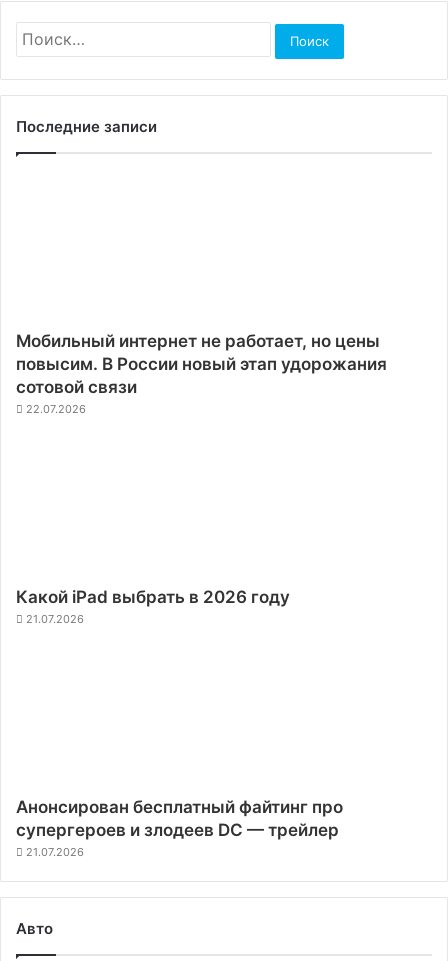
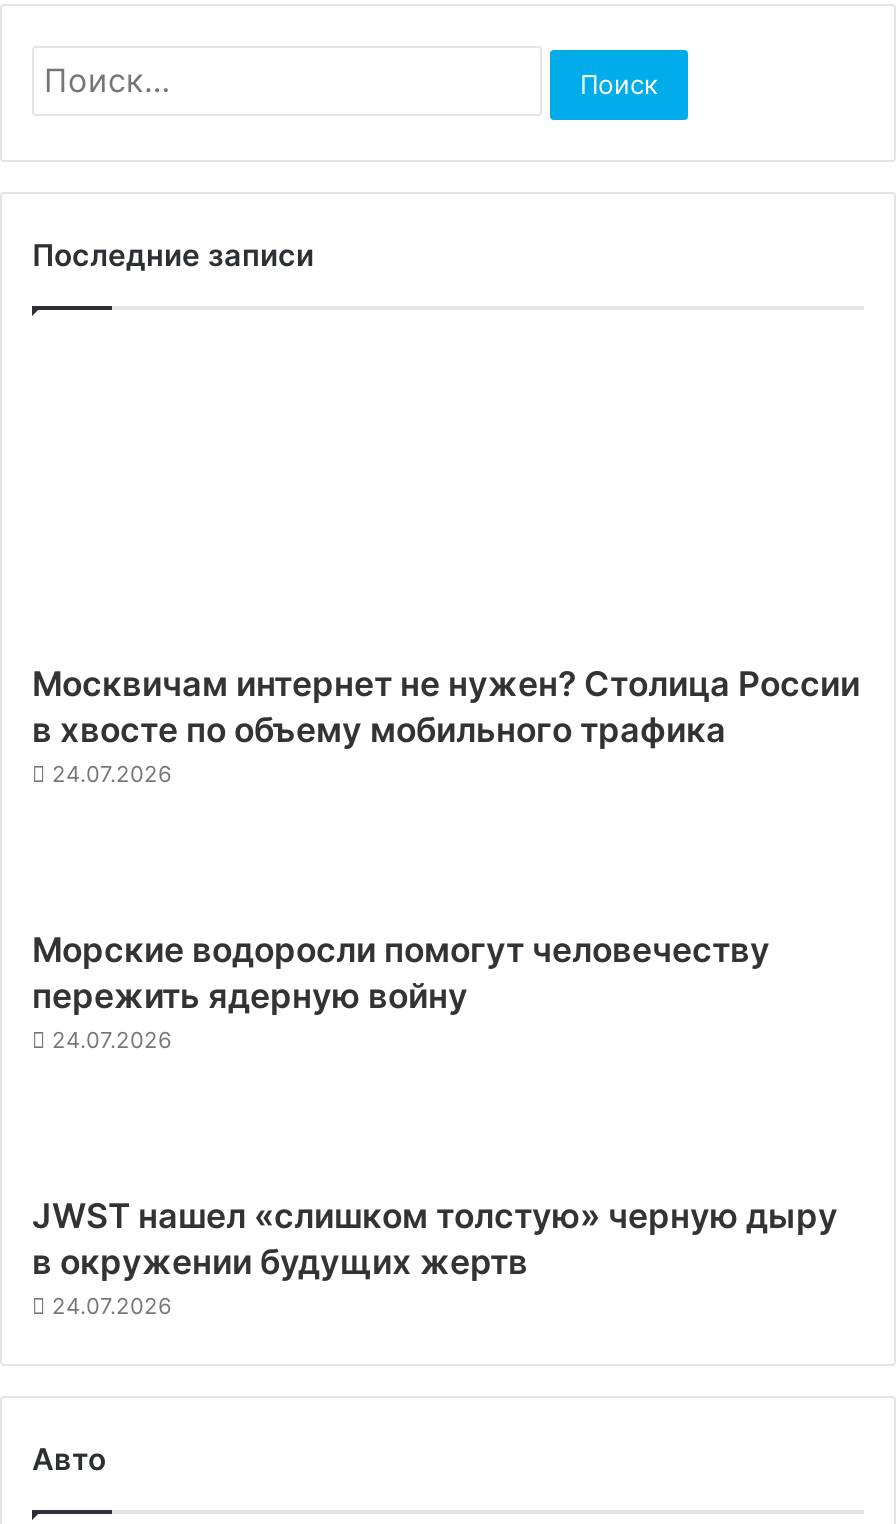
- Мобильный интернет не работает, но цены
- повысим. В России новый этап удорожания
- сотовой связи
- 22.07.2026
+ Москвичам интернет не нужен? Столица России
+ в хвосте по объему мобильного трафика
+ 24.07.2026

- Какой iPad выбрать в 2026 году
- 21.07.2026
+ Морские водоросли помогут человечеству
+ пережить ядерную войну
+ 24.07.2026

- Анонсирован бесплатный файтинг про
- супергероев и злодеев DC — трейлер
- 21.07.2026
+ JWST нашел «слишком толстую» черную дыру
+ в окружении будущих жертв
+ 24.07.2026
